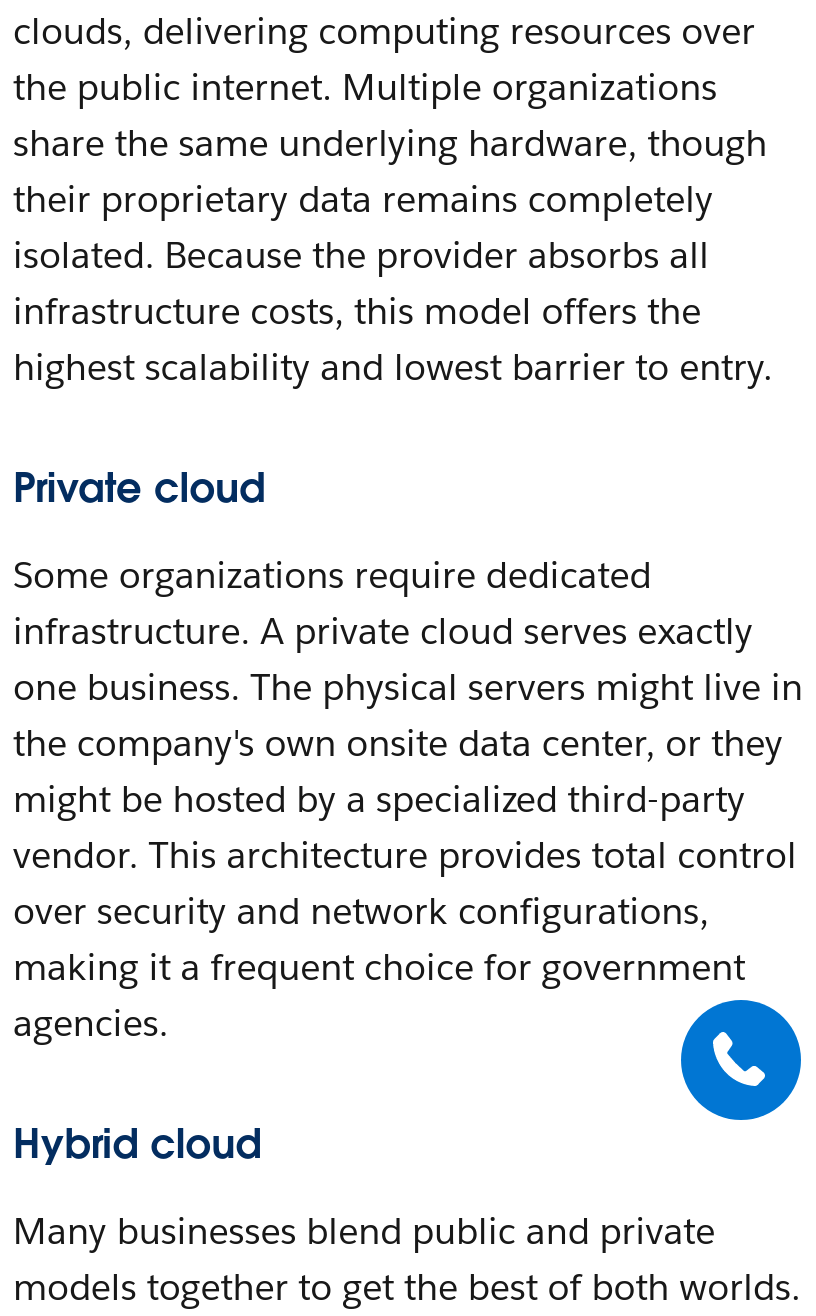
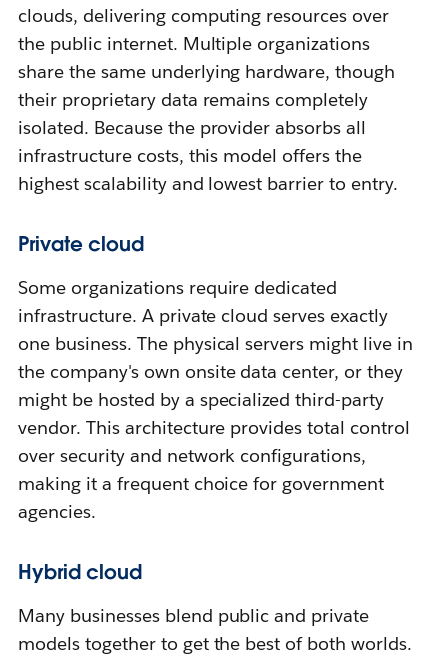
- [image]
